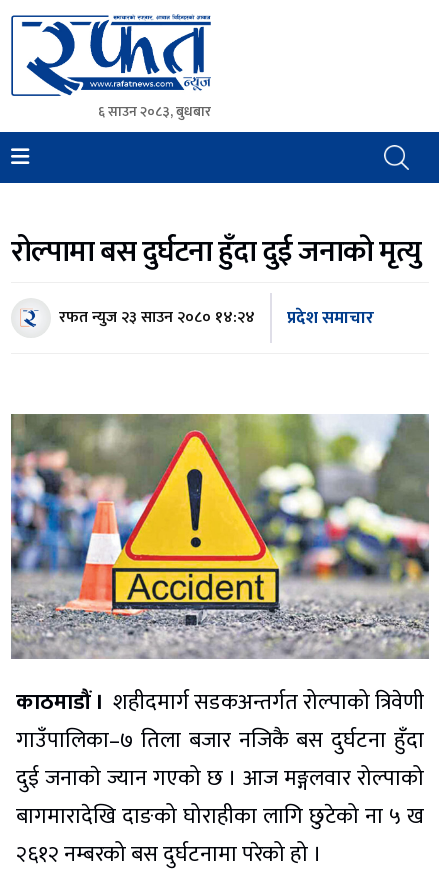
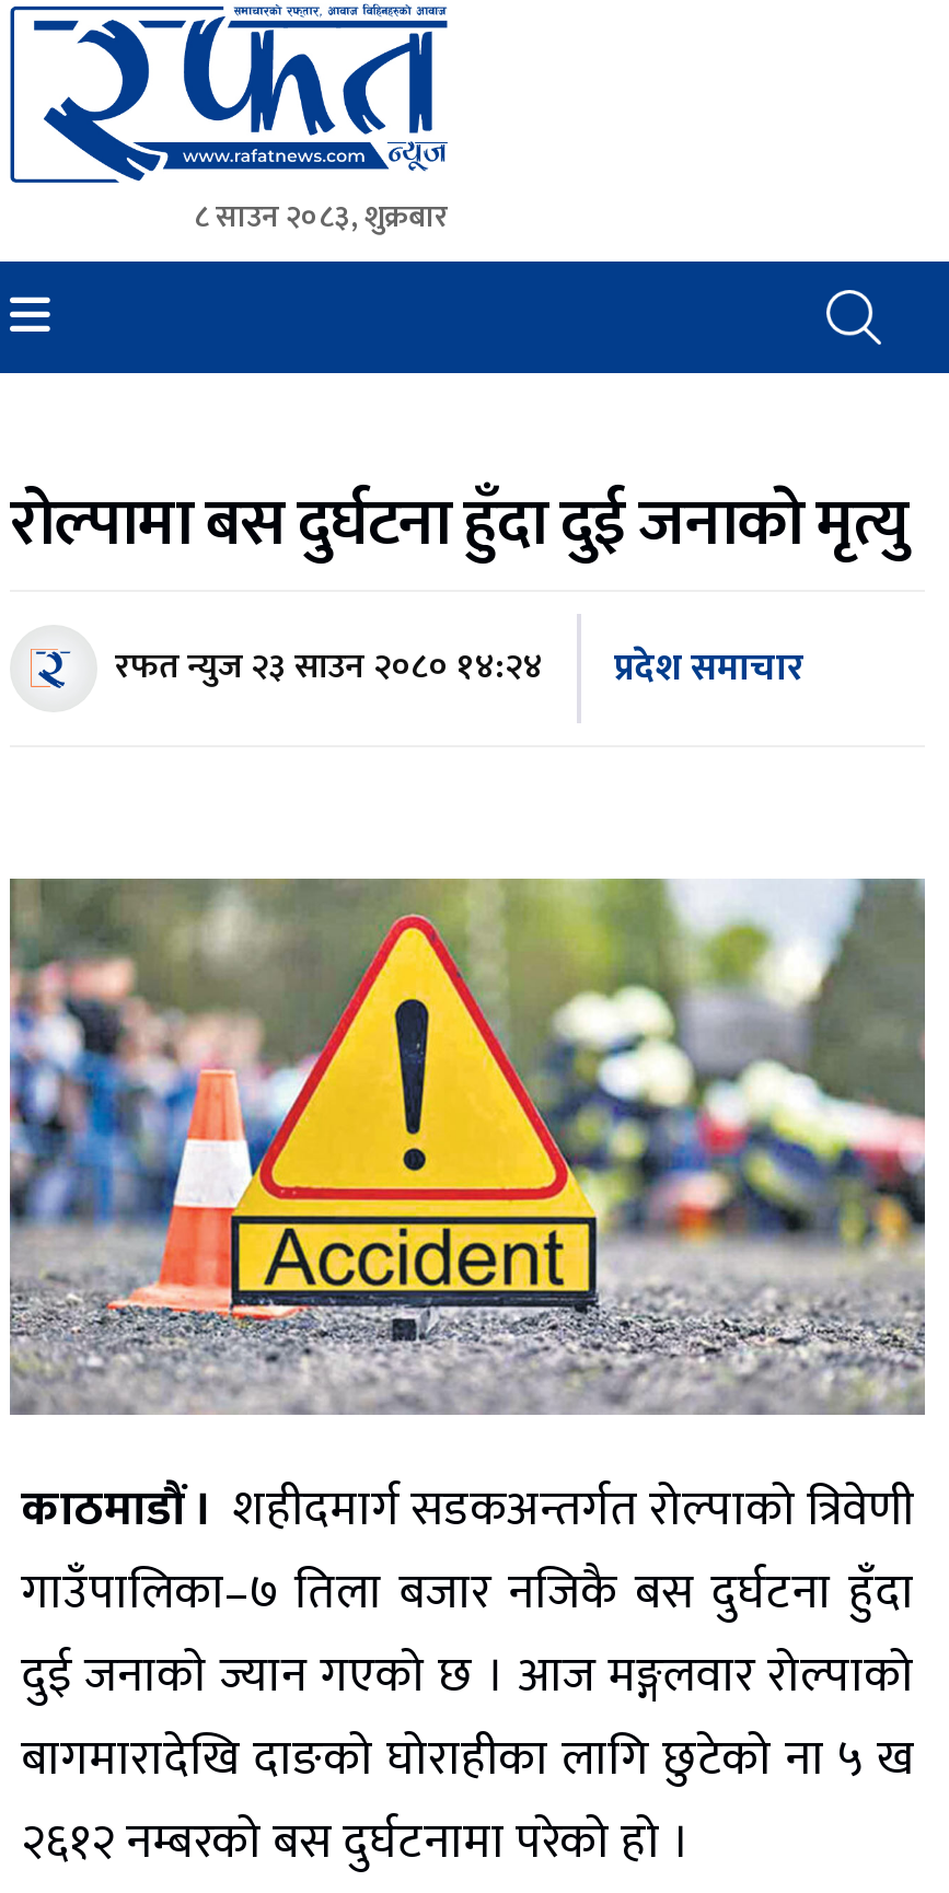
- ६ साउन २०८३, बुधबार
+ ८ साउन २०८३, शुक्रबार
